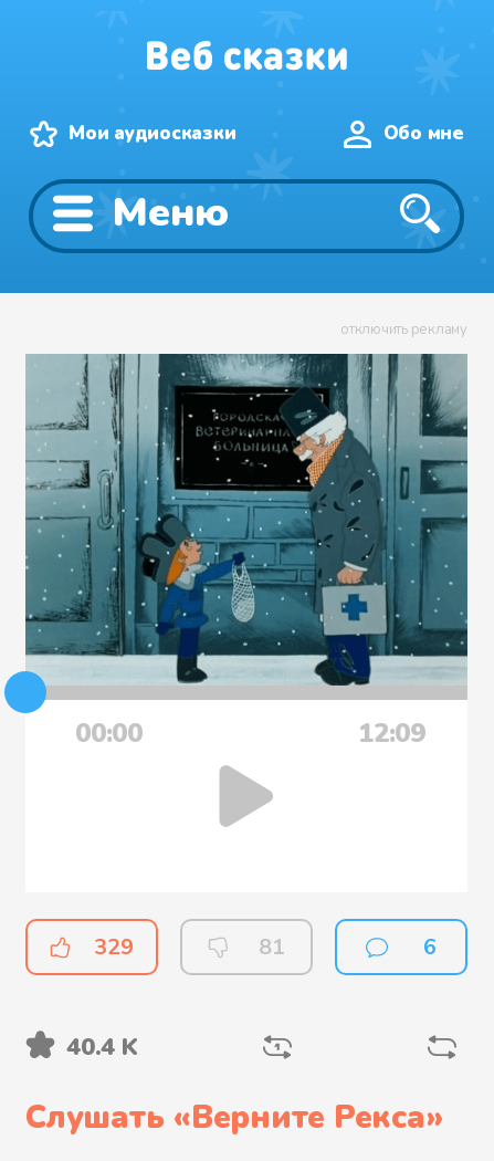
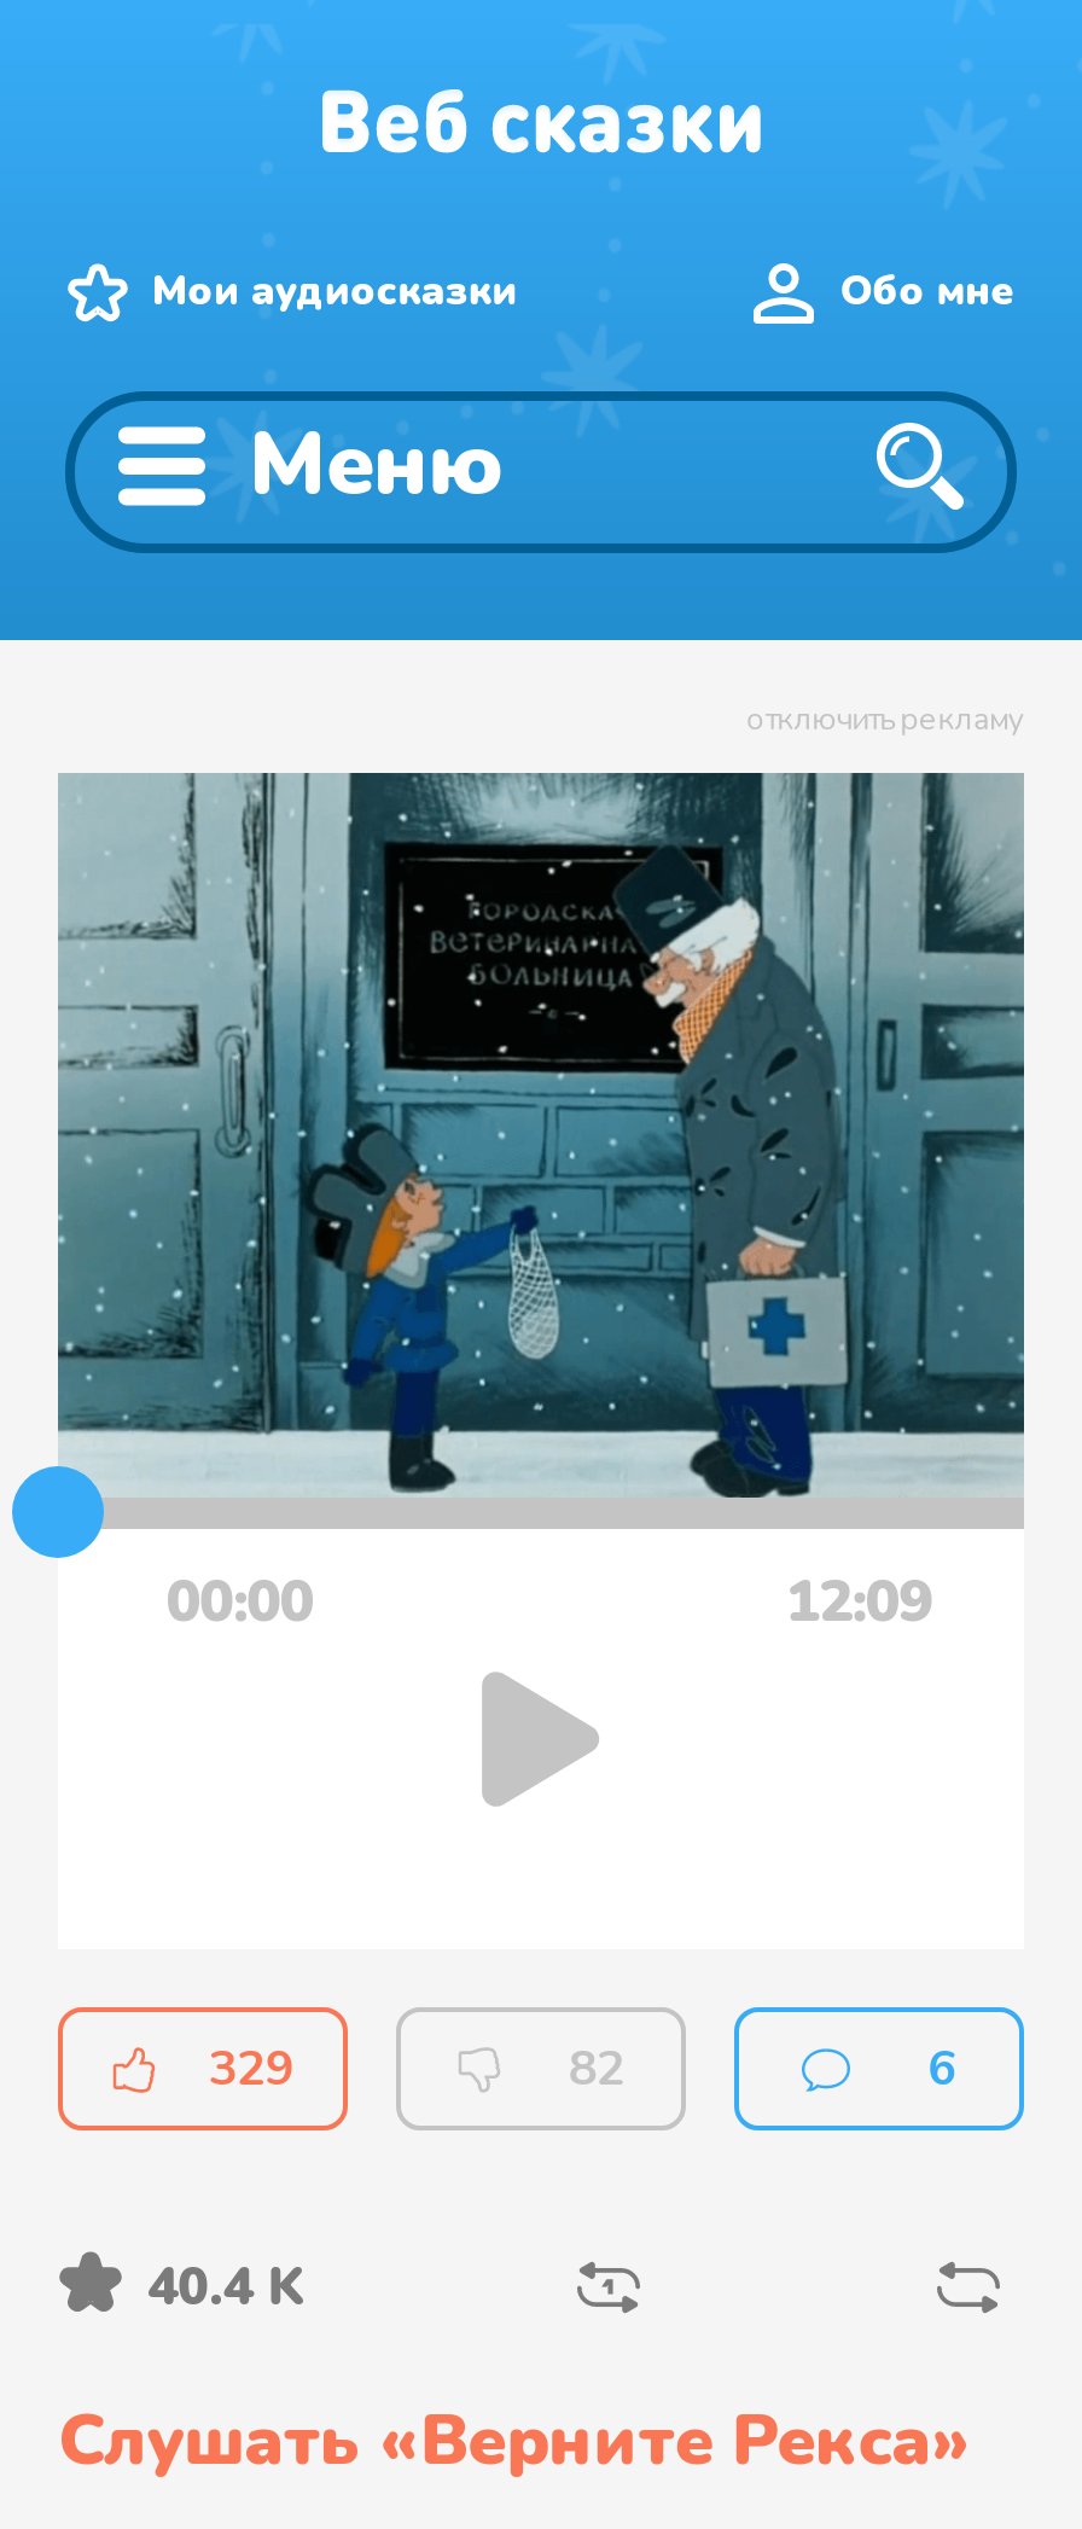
- 81
+ 82
